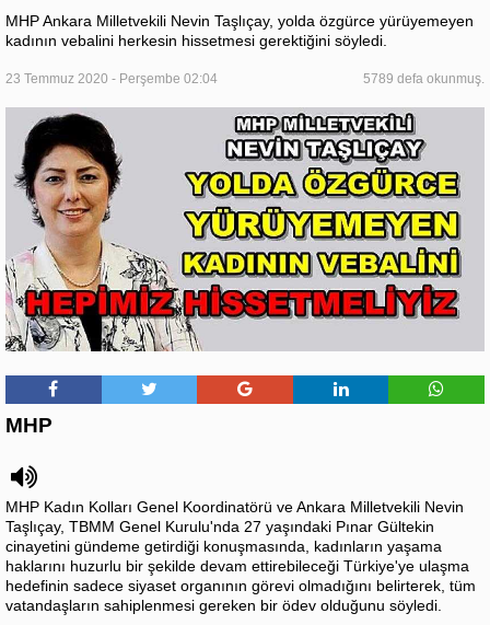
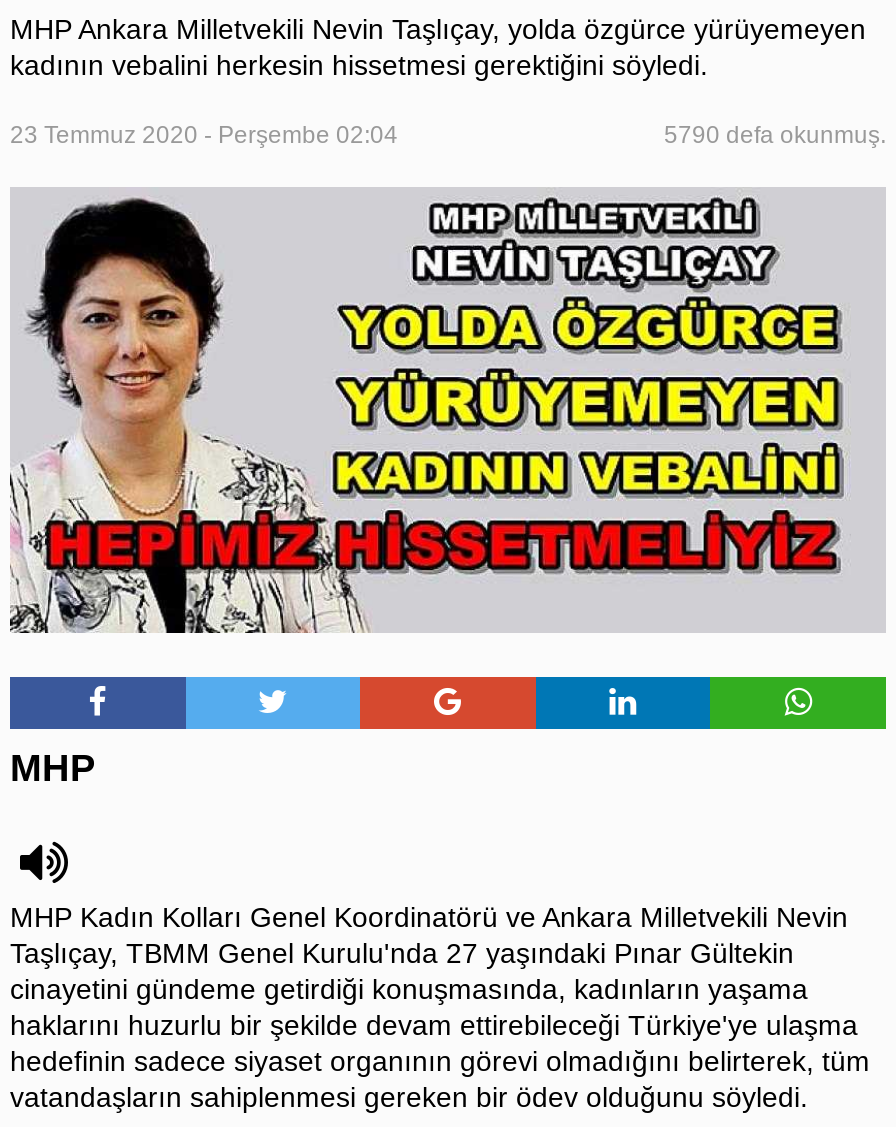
- 5789 defa okunmuş.
+ 5790 defa okunmuş.
